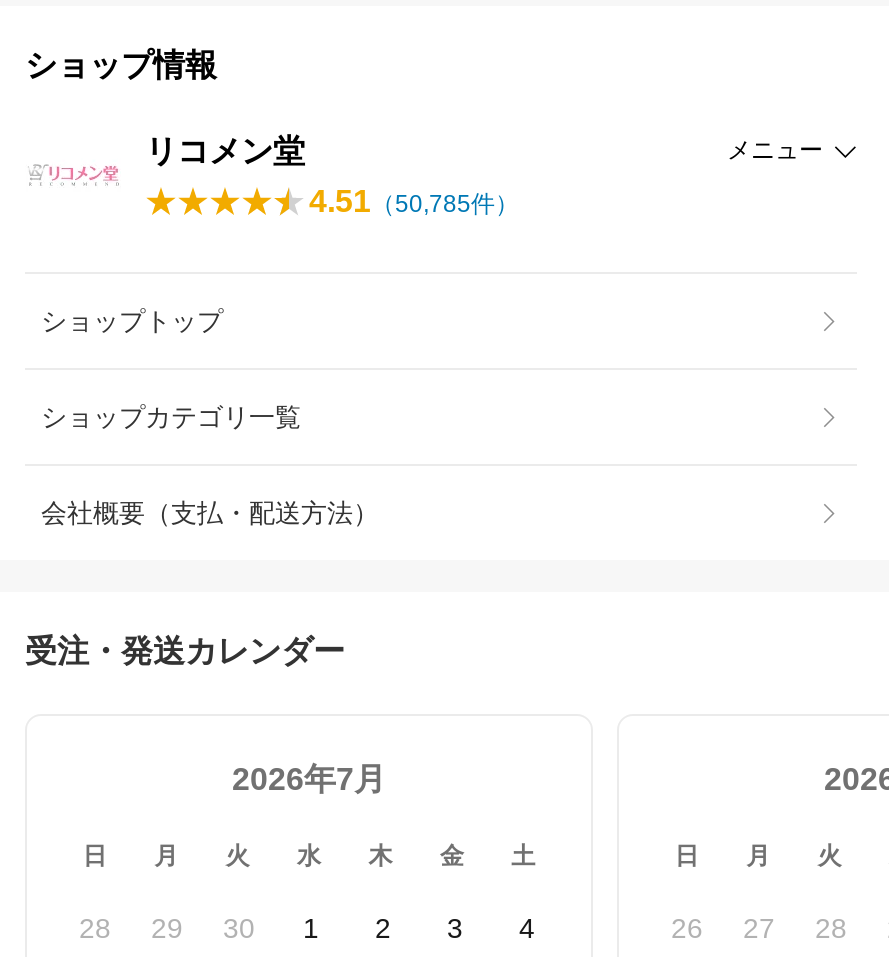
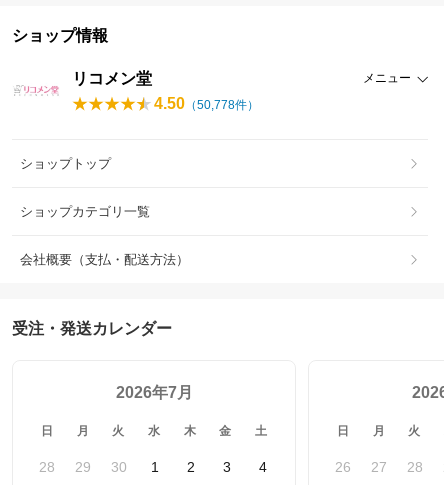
- 4.51（50,785件）
+ 4.50（50,778件）
